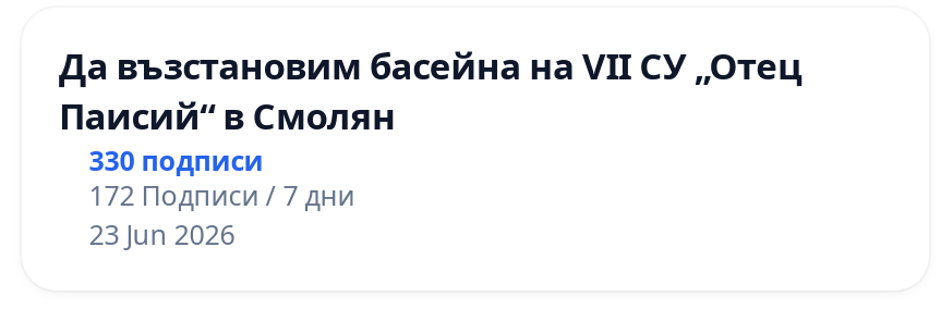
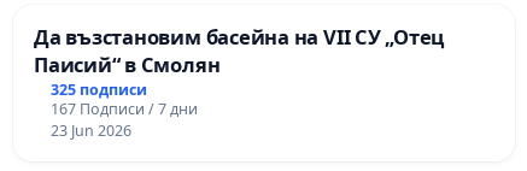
- 330 подписи
+ 325 подписи

- 172 Подписи / 7 дни
+ 167 Подписи / 7 дни
